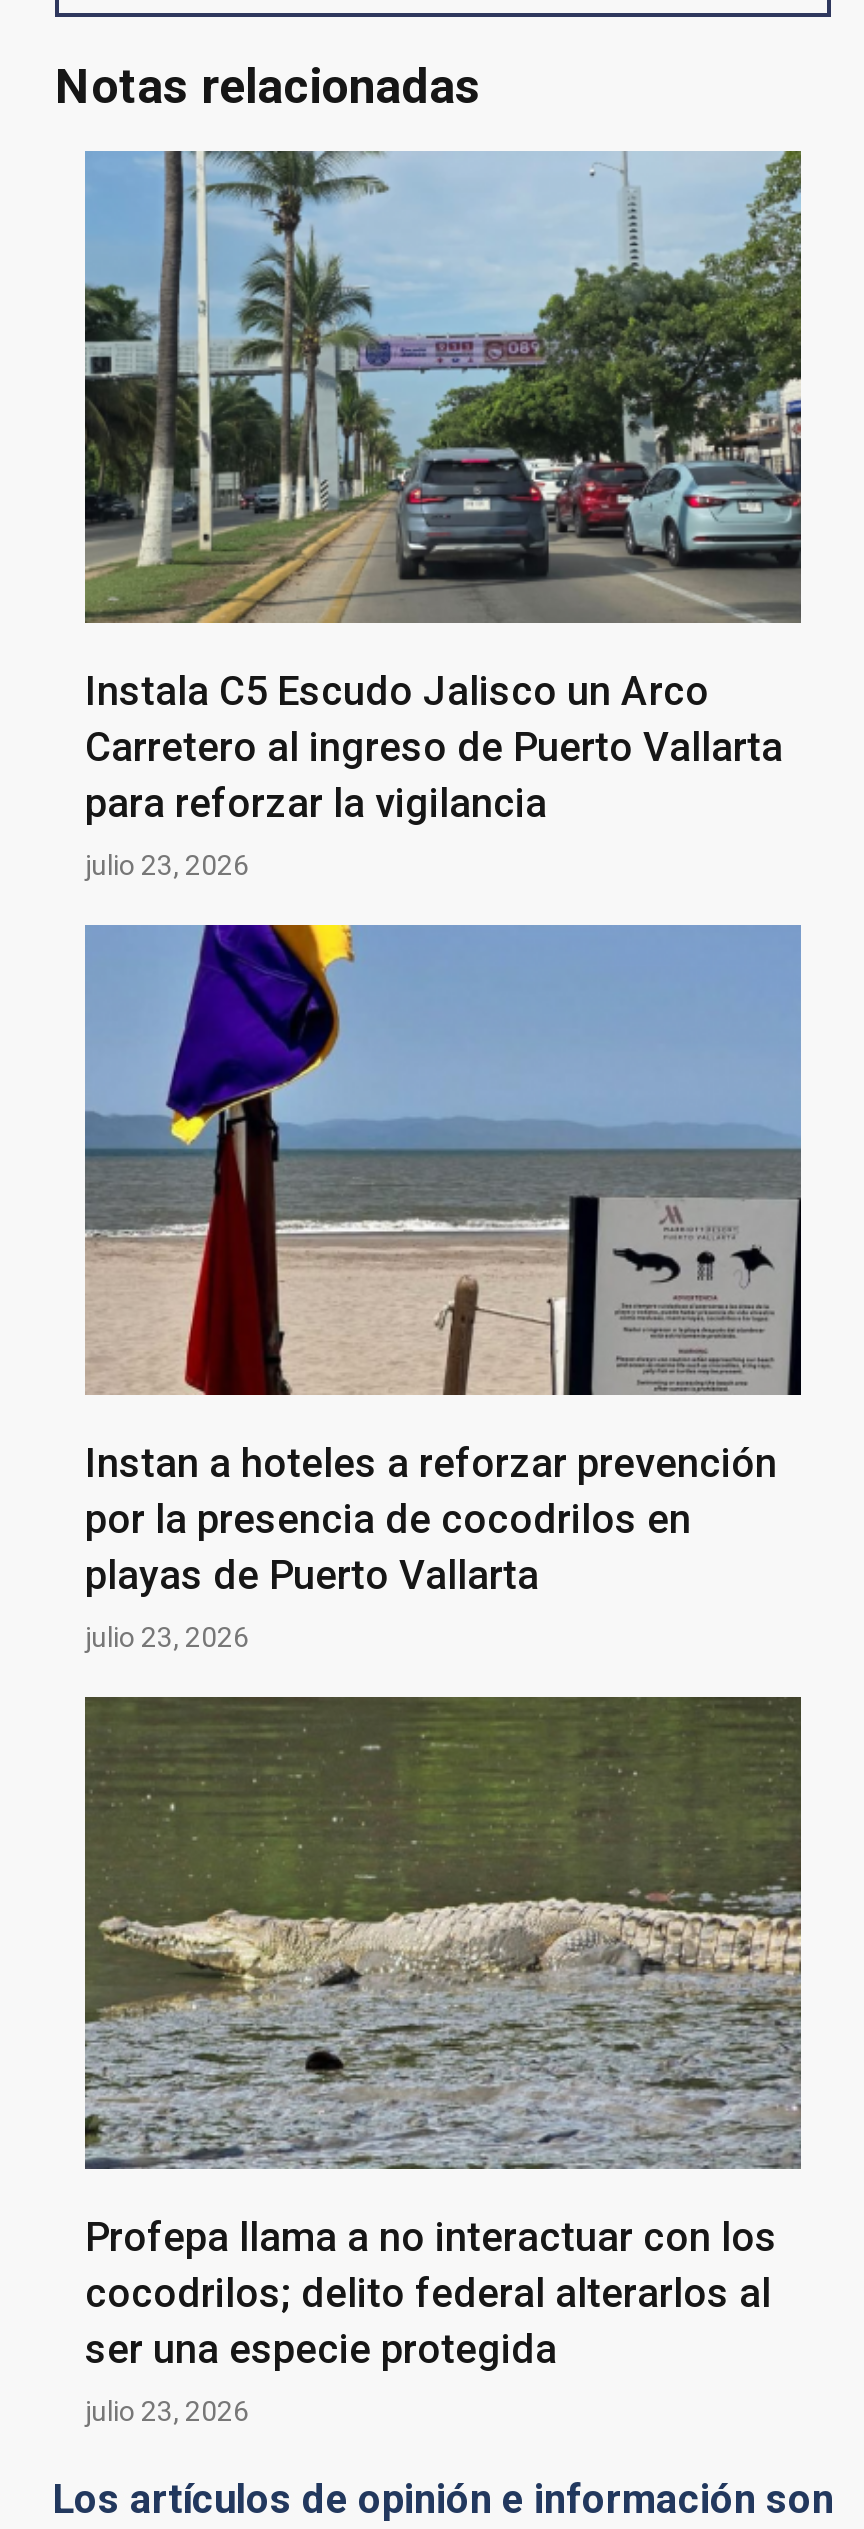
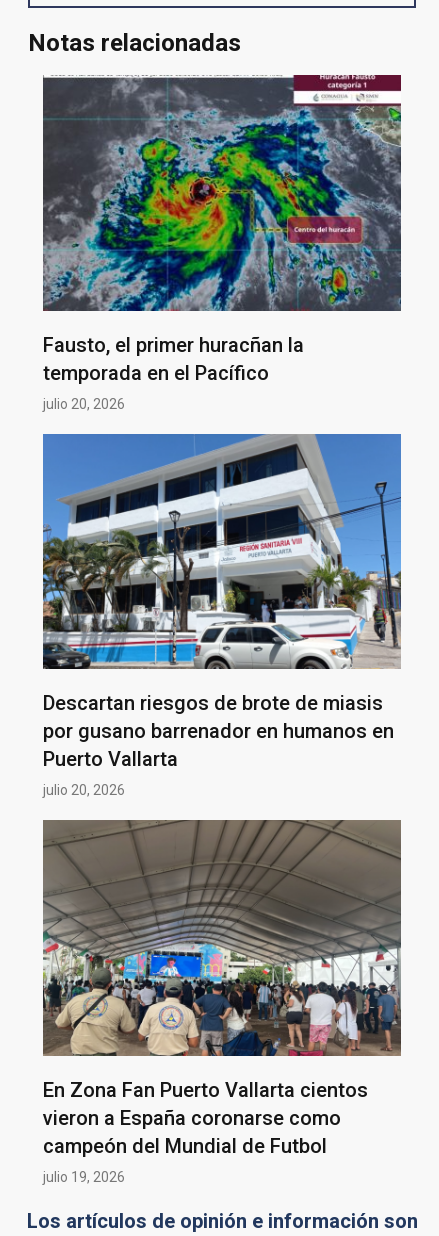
- [image]
- Instala C5 Escudo Jalisco un Arco
- Carretero al ingreso de Puerto Vallarta
- para reforzar la vigilancia
+ [image]
+ Fausto, el primer huracñan la
+ temporada en el Pacífico

- julio 23, 2026
+ julio 20, 2026

- [image]
- Instan a hoteles a reforzar prevención
- por la presencia de cocodrilos en
- playas de Puerto Vallarta
+ [image]
+ Descartan riesgos de brote de miasis
+ por gusano barrenador en humanos en
+ Puerto Vallarta

- julio 23, 2026
+ julio 20, 2026

- [image]
- Profepa llama a no interactuar con los
- cocodrilos; delito federal alterarlos al
- ser una especie protegida
+ [image]
+ En Zona Fan Puerto Vallarta cientos
+ vieron a España coronarse como
+ campeón del Mundial de Futbol

- julio 23, 2026
+ julio 19, 2026
